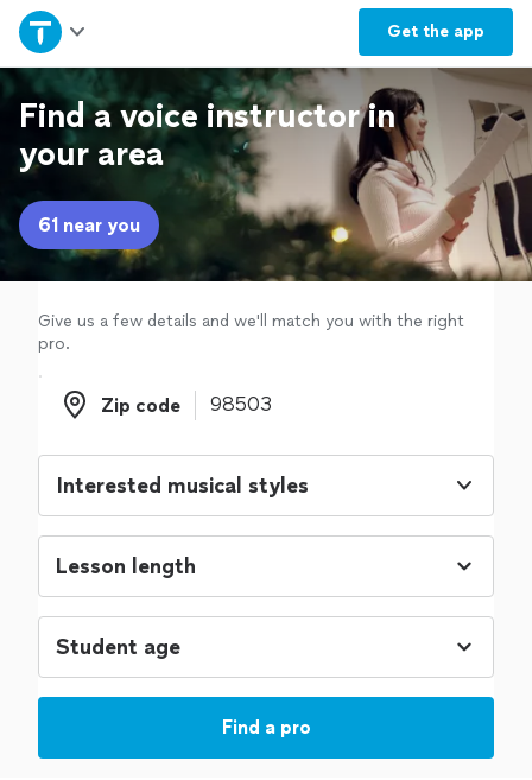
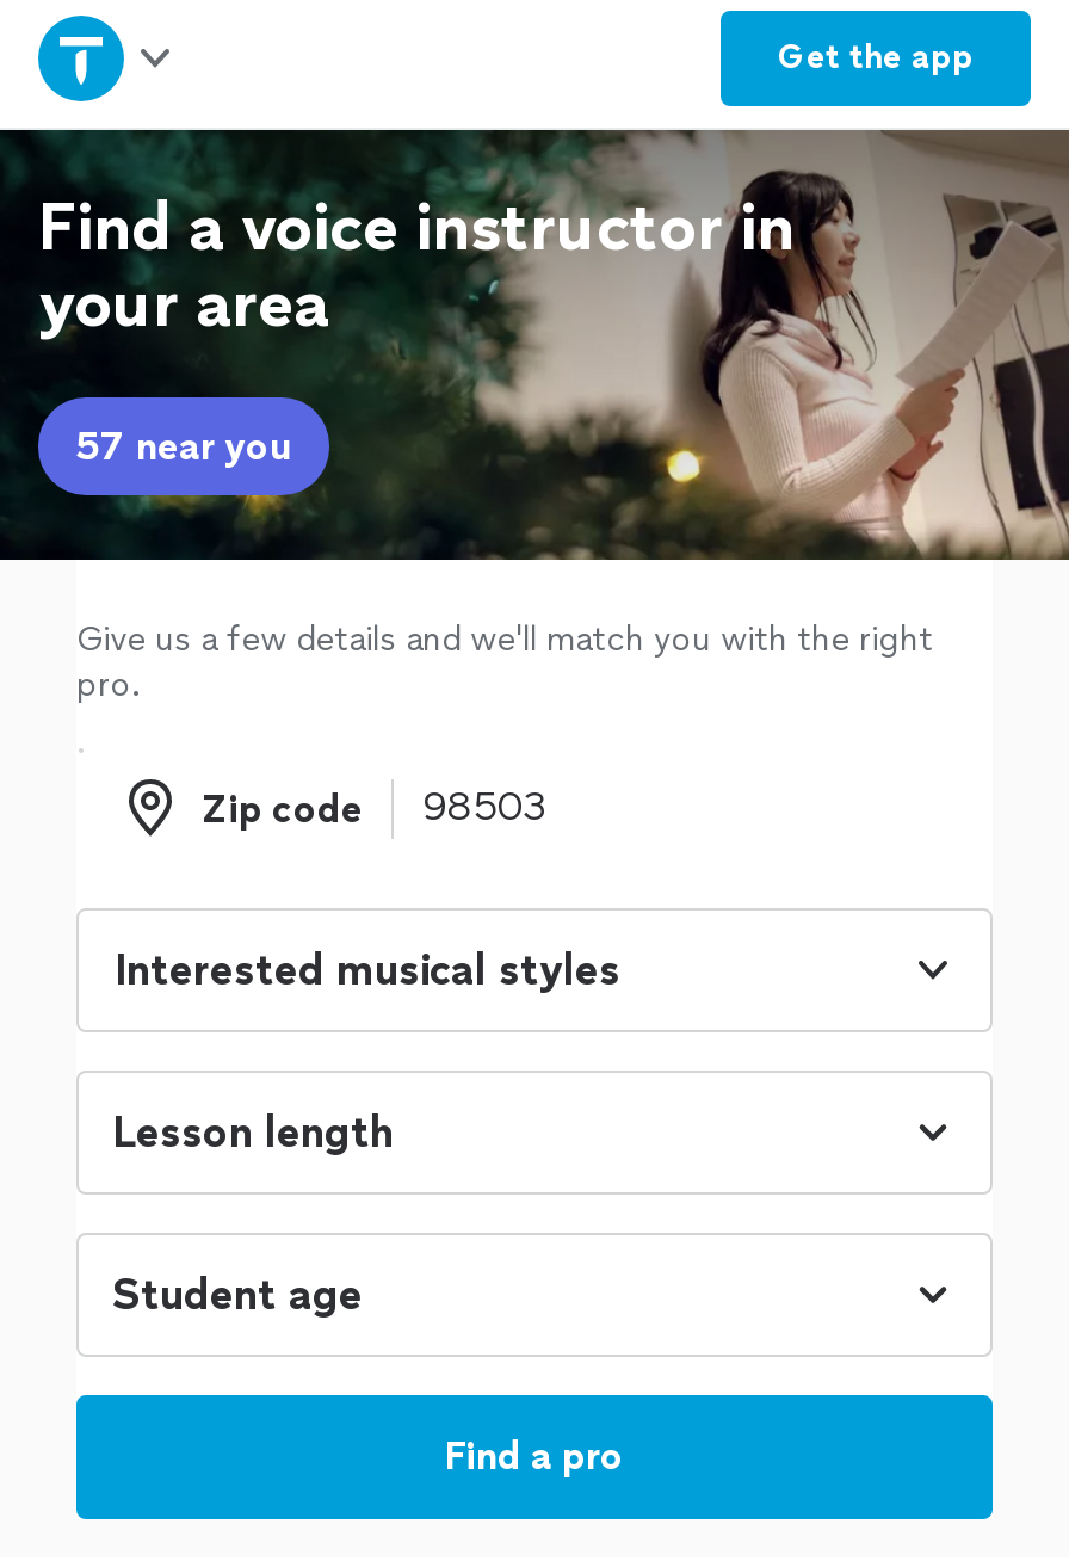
- 61 near you
+ 57 near you
